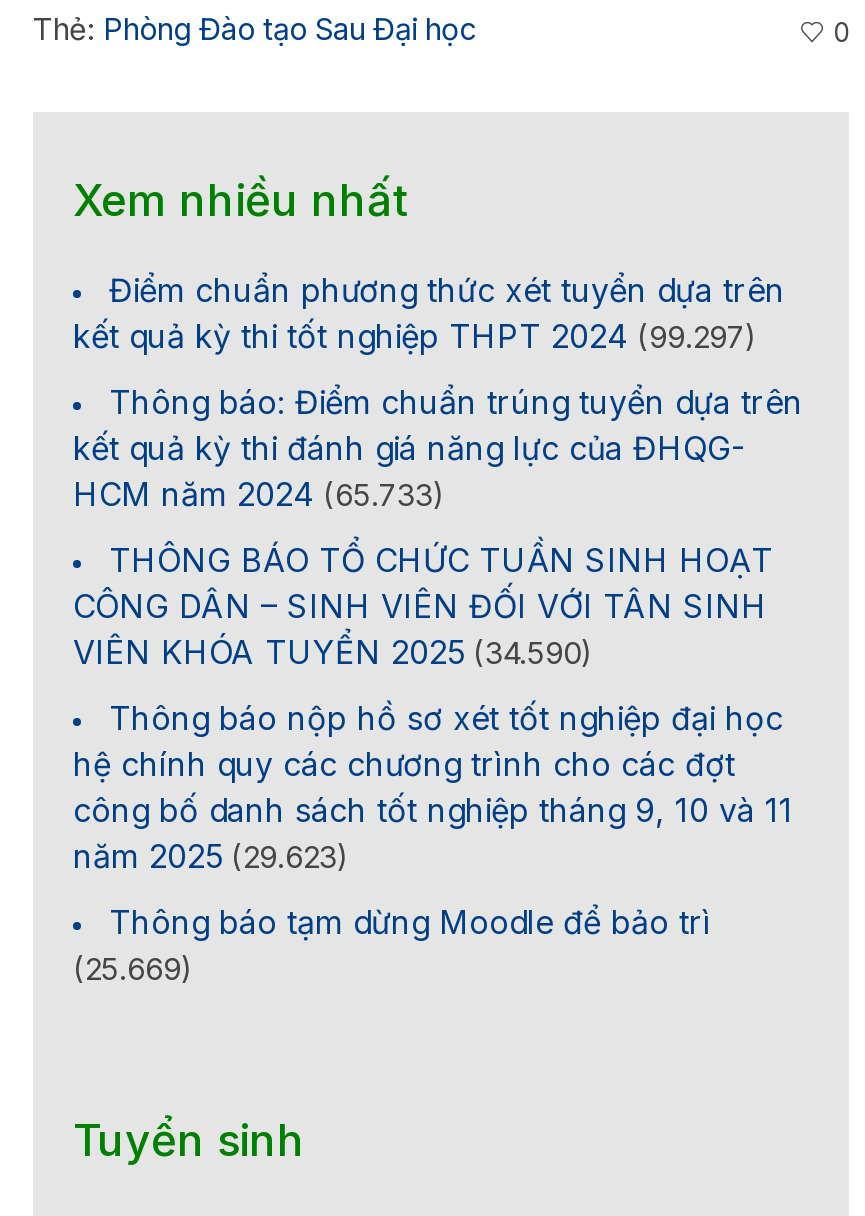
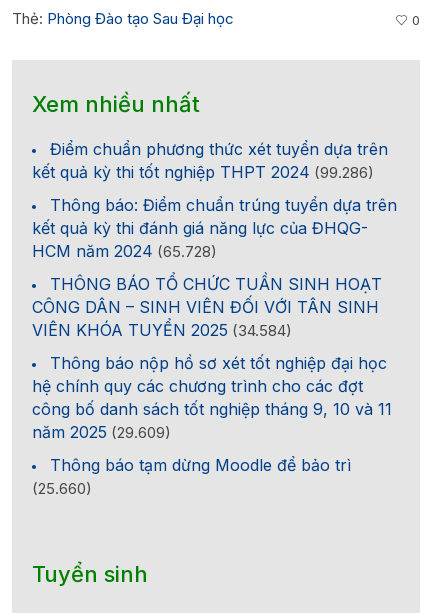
- kết quả kỳ thi tốt nghiệp THPT 2024 (99.297)
+ kết quả kỳ thi tốt nghiệp THPT 2024 (99.286)

- HCM năm 2024 (65.733)
+ HCM năm 2024 (65.728)

- VIÊN KHÓA TUYỂN 2025 (34.590)
+ VIÊN KHÓA TUYỂN 2025 (34.584)

- năm 2025 (29.623)
+ năm 2025 (29.609)

- (25.669)
+ (25.660)
